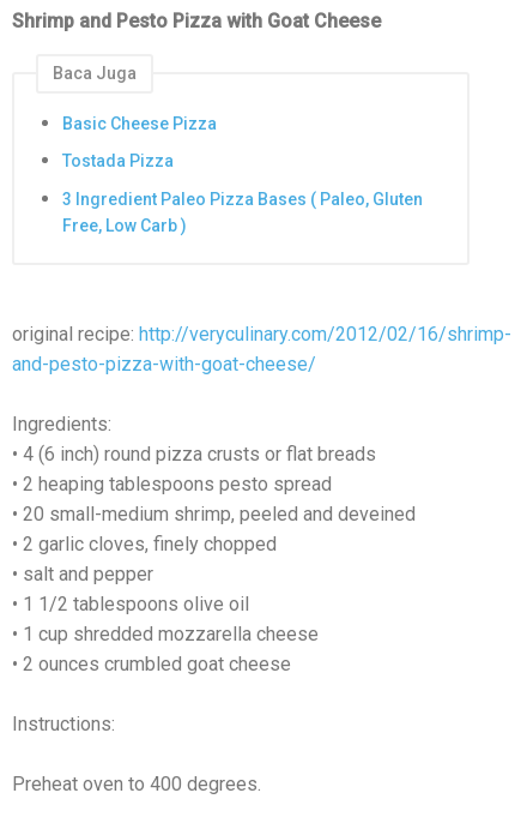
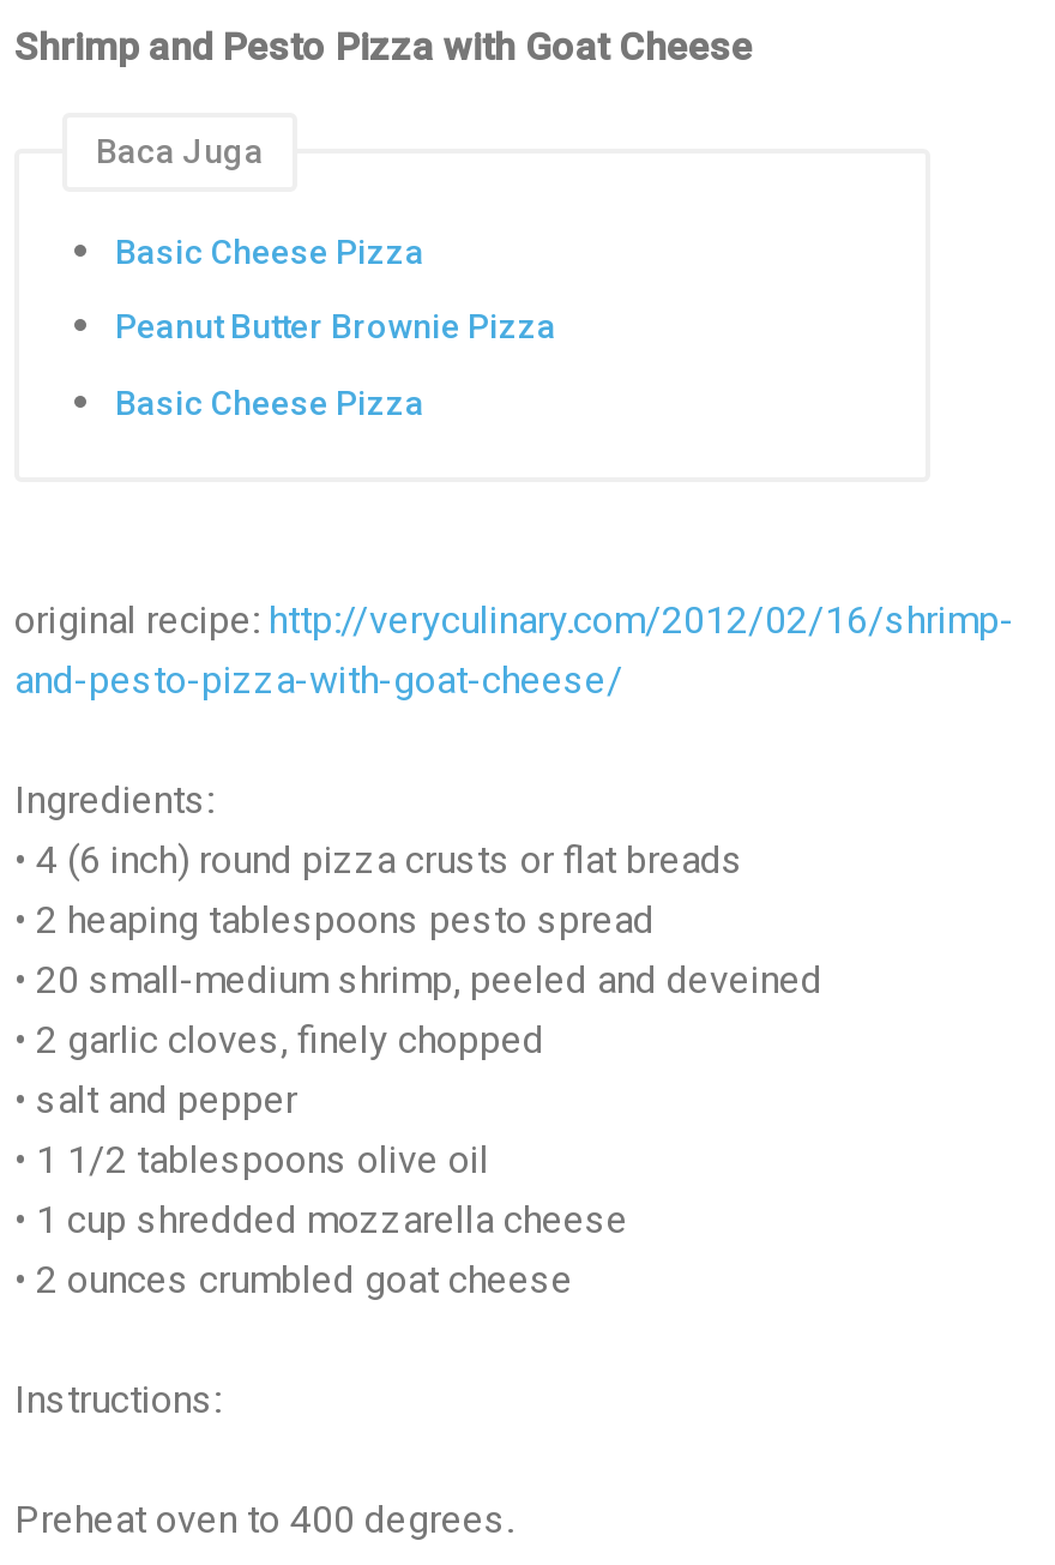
- Tostada Pizza
+ Peanut Butter Brownie Pizza

- 3 Ingredient Paleo Pizza Bases ( Paleo, Gluten
- Free, Low Carb )
+ Basic Cheese Pizza
